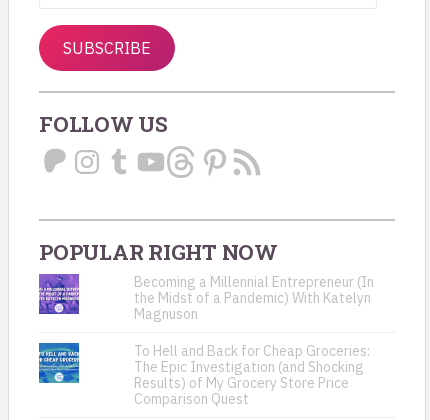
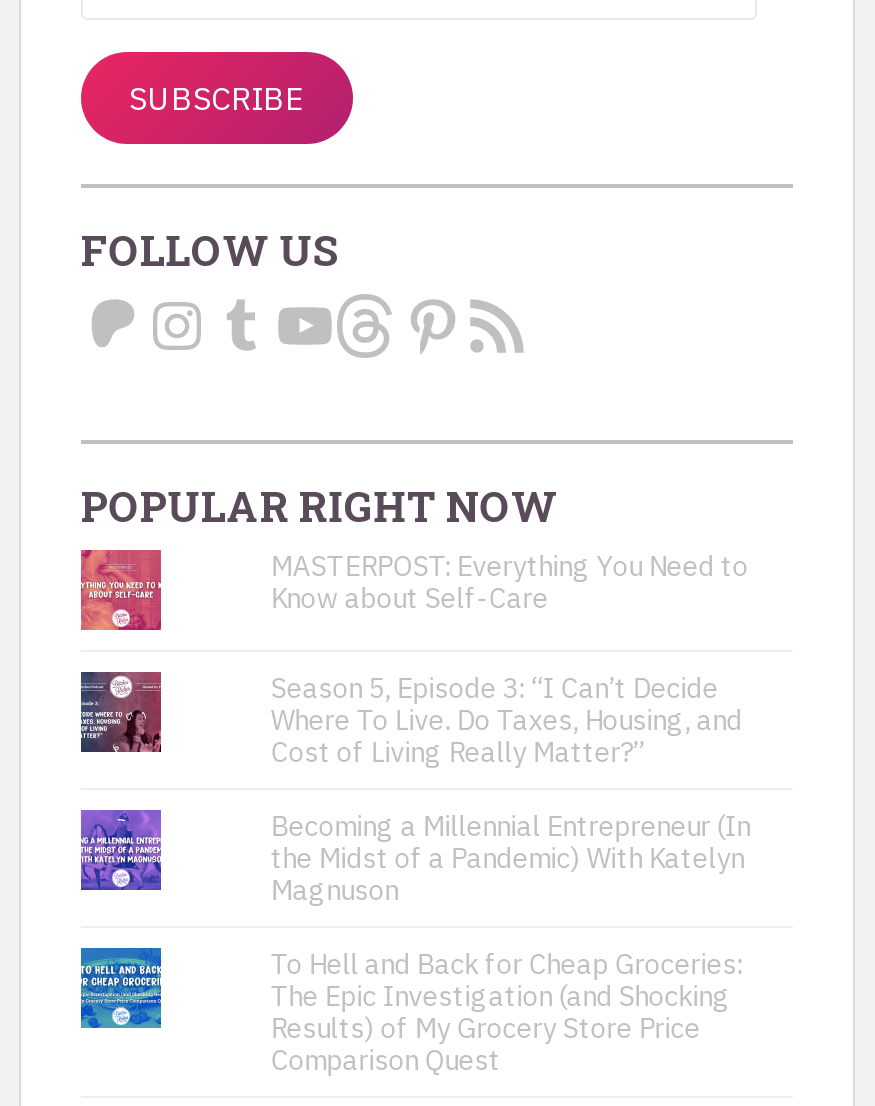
+ [image]

+ [image]

+ MASTERPOST: Everything You Need to
+ Know about Self-Care
+ Season 5, Episode 3: “I Can’t Decide
+ Where To Live. Do Taxes, Housing, and
+ Cost of Living Really Matter?”
